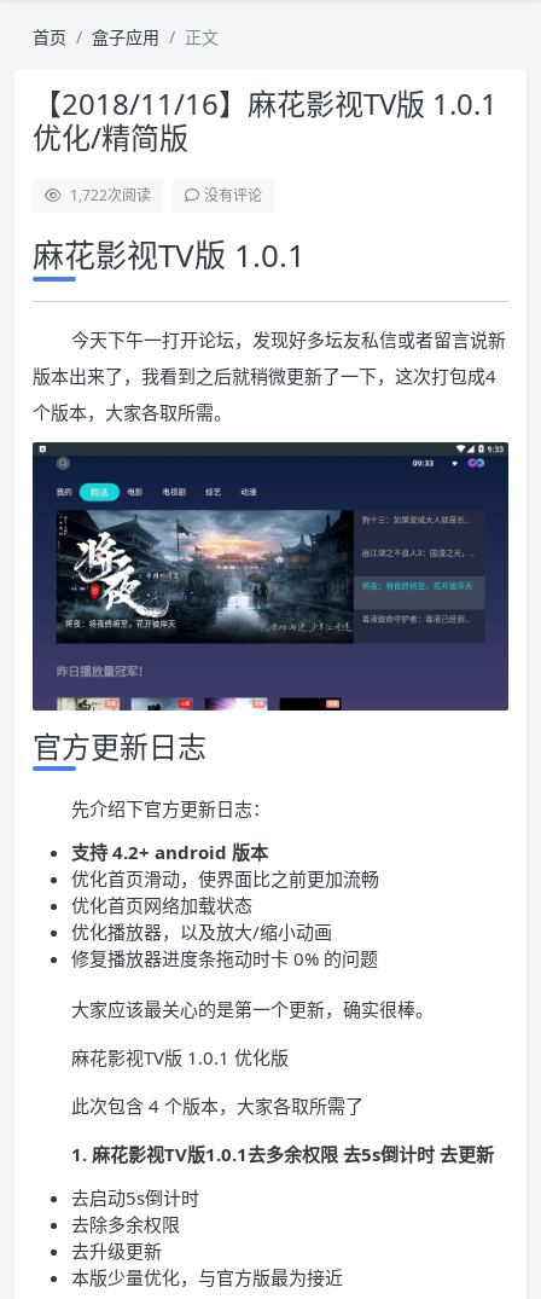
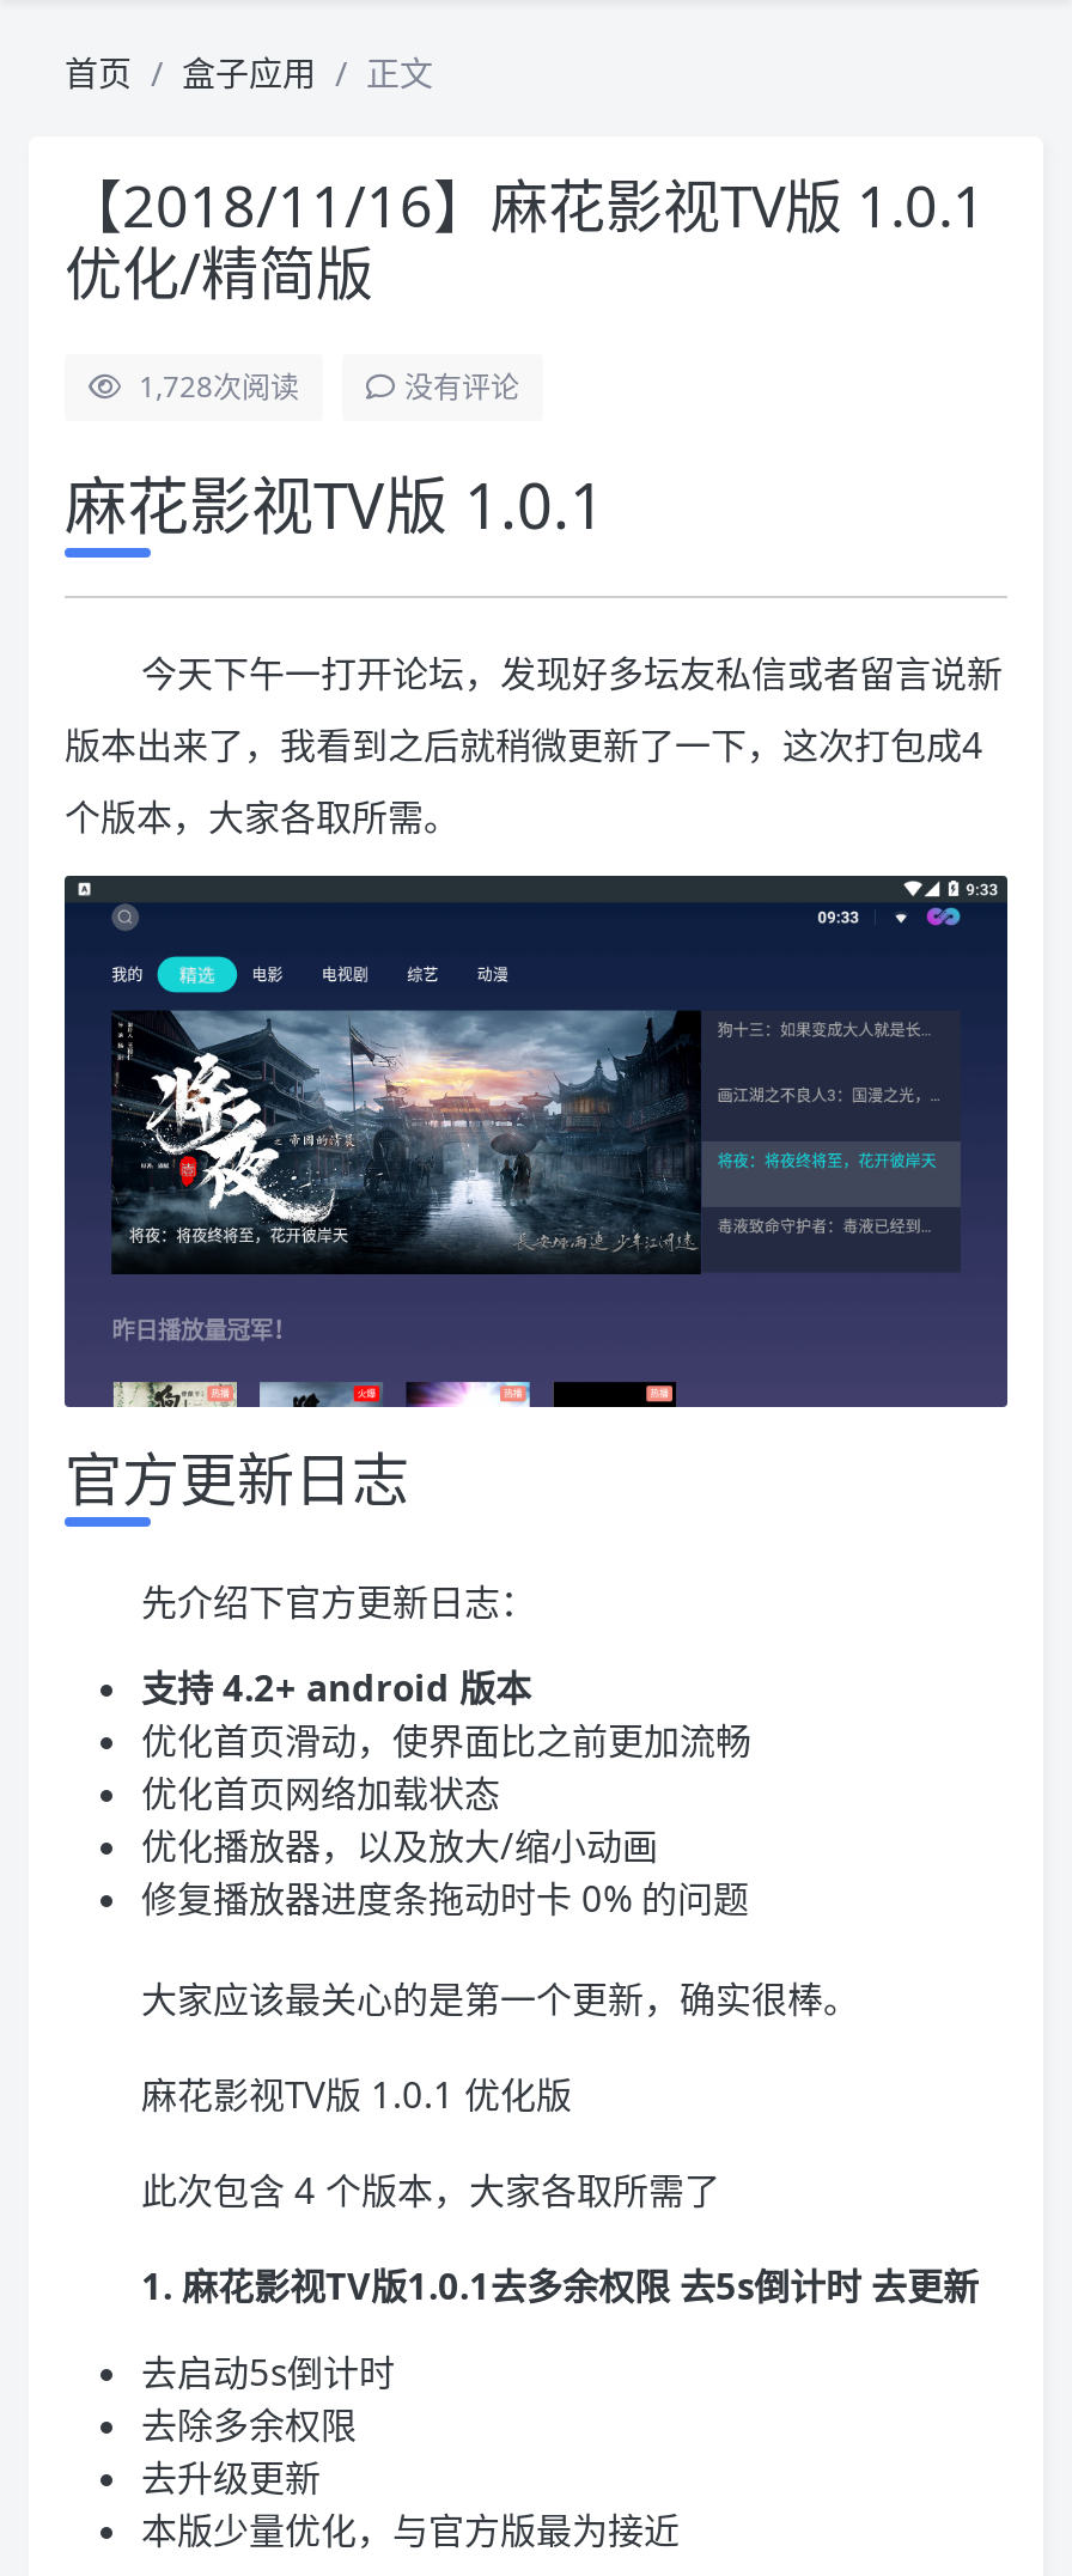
- 1,722次阅读
+ 1,728次阅读
